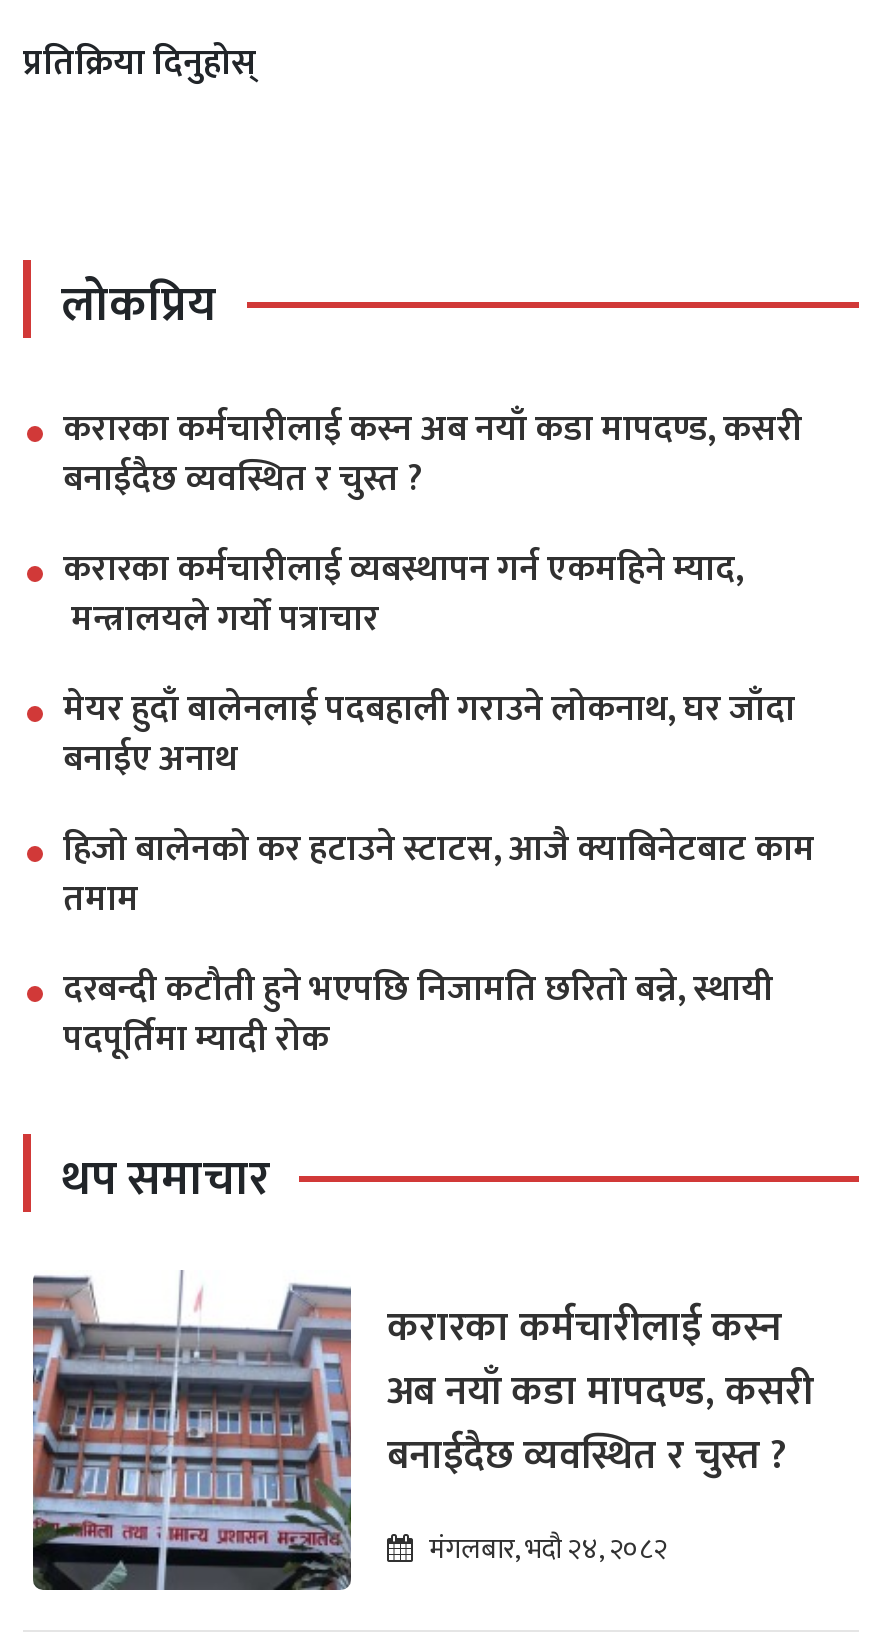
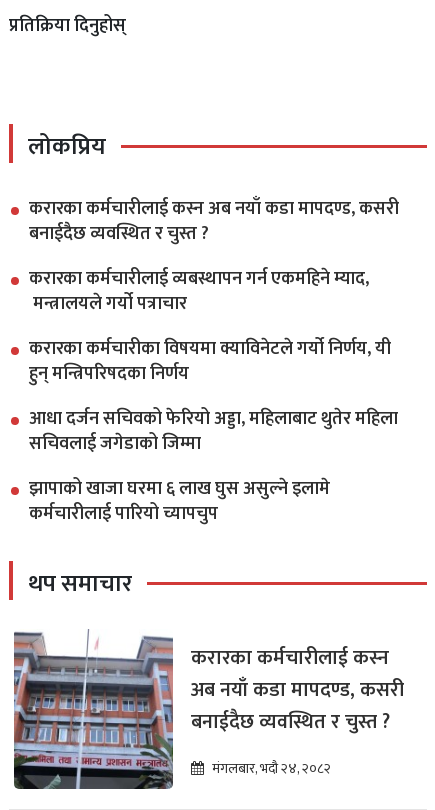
- मेयर हुदाँ बालेनलाई पदबहाली गराउने लोकनाथ, घर जाँदा
- बनाईए अनाथ
+ करारका कर्मचारीका विषयमा क्याविनेटले गर्यो निर्णय, यी
+ हुन् मन्त्रिपरिषदका निर्णय

- हिजो बालेनको कर हटाउने स्टाटस, आजै क्याबिनेटबाट काम
- तमाम
+ आधा दर्जन सचिवको फेरियो अड्डा, महिलाबाट थुतेर महिला
+ सचिवलाई जगेडाको जिम्मा

- दरबन्दी कटौती हुने भएपछि निजामति छरितो बन्ने, स्थायी
- पदपूर्तिमा म्यादी रोक
+ झापाको खाजा घरमा ६ लाख घुस असुल्ने इलामे
+ कर्मचारीलाई पारियो च्यापचुप
